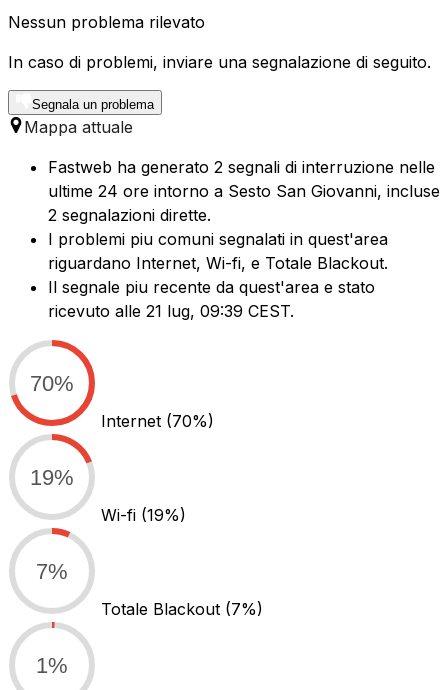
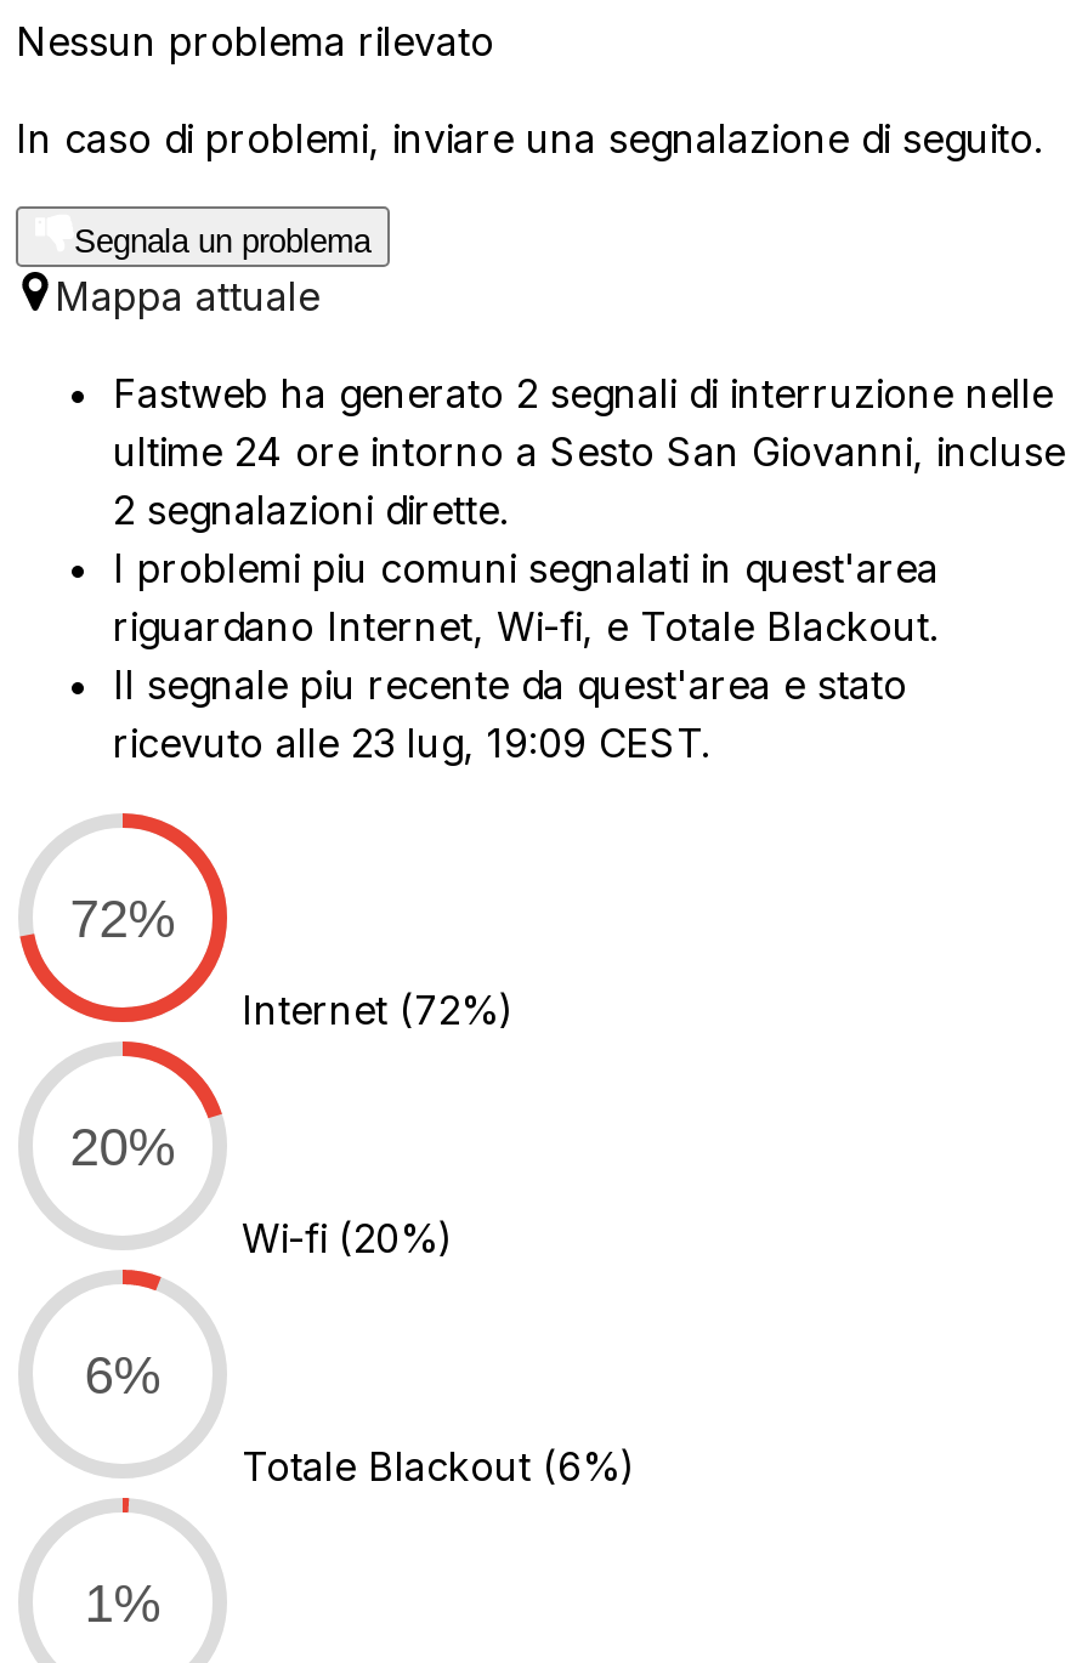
- ricevuto alle 21 lug, 09:39 CEST.
+ ricevuto alle 23 lug, 19:09 CEST.

- 70%
+ 72%

- Internet (70%)
+ Internet (72%)

- 19%
+ 20%

- Wi-fi (19%)
+ Wi-fi (20%)

- 7%
+ 6%

- Totale Blackout (7%)
+ Totale Blackout (6%)
